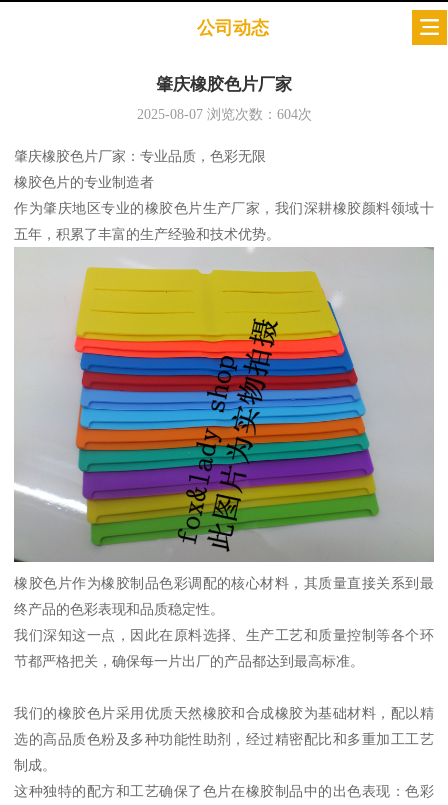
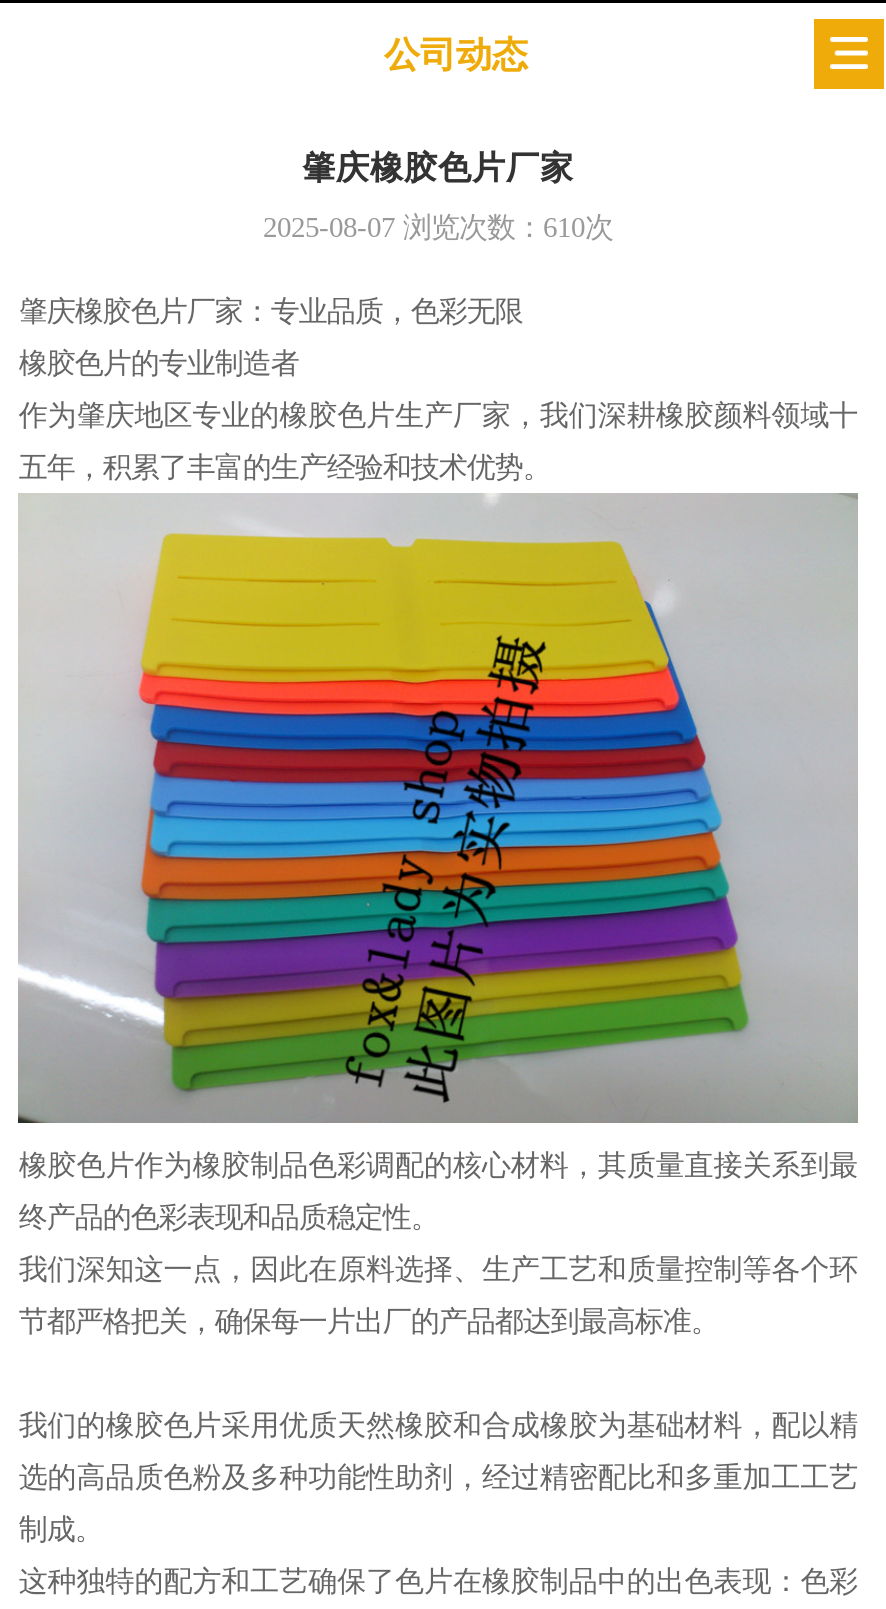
- 2025-08-07浏览次数：604次
+ 2025-08-07浏览次数：610次
